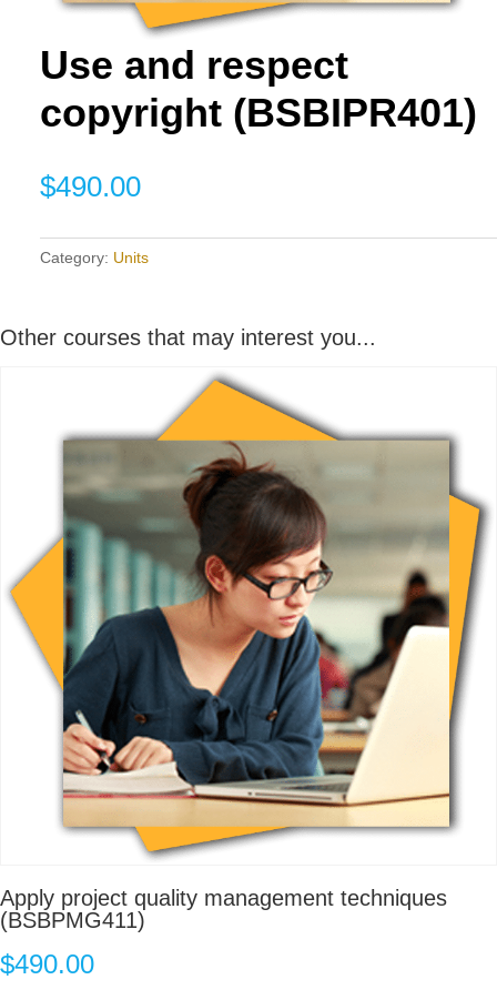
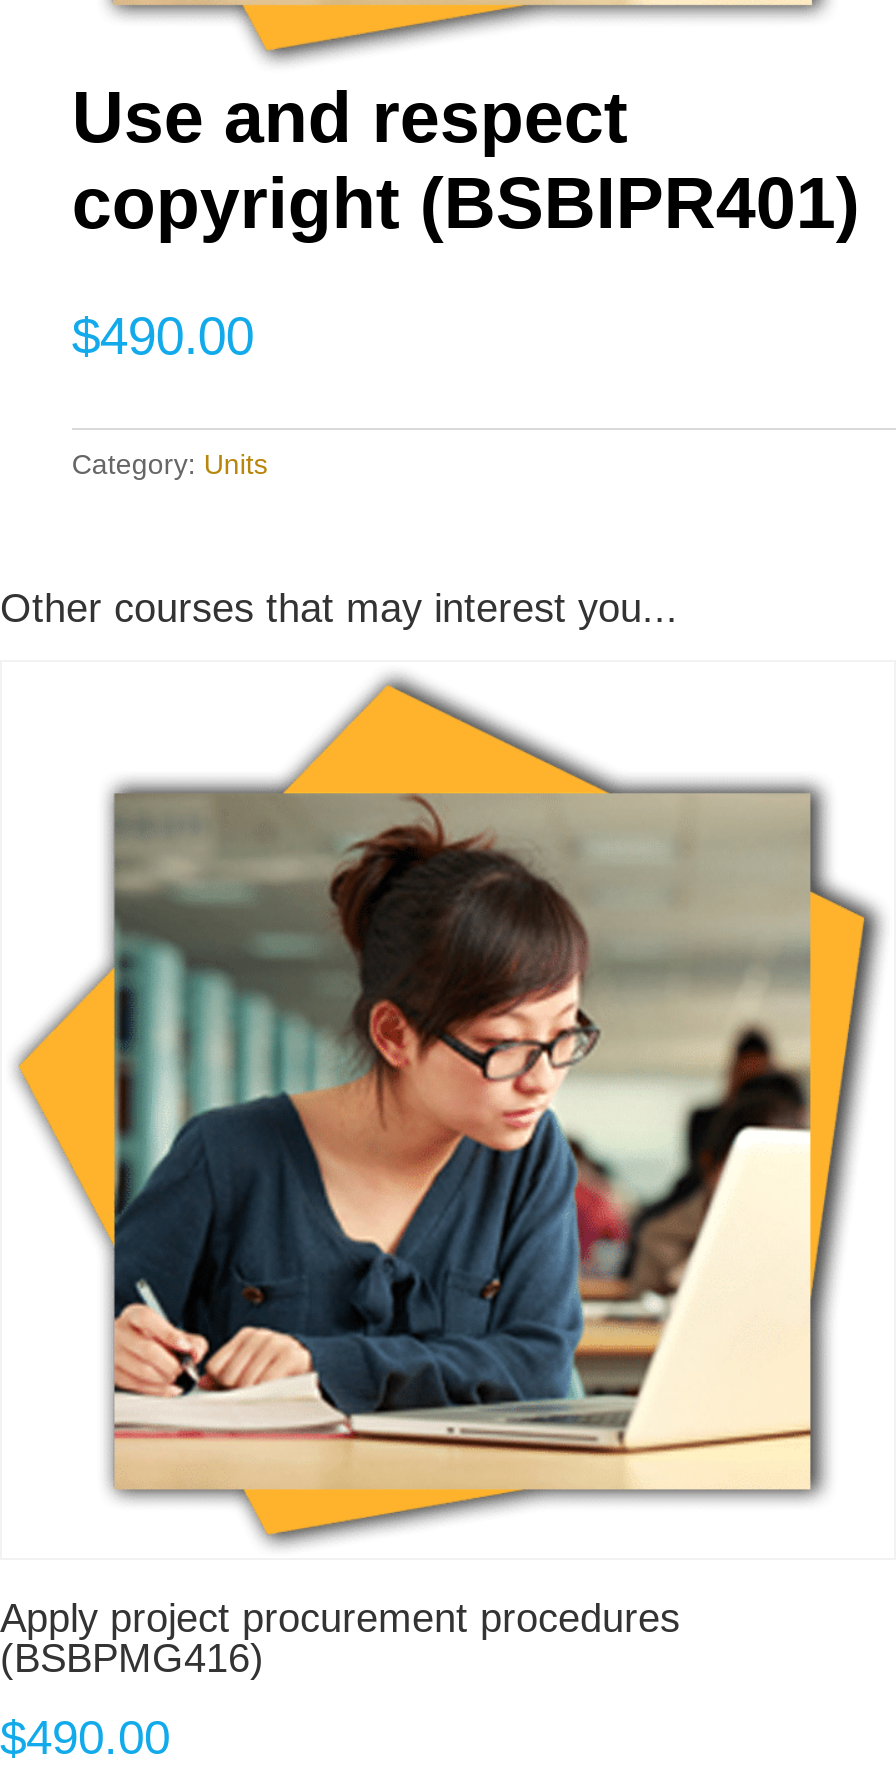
- Apply project quality management techniques
- (BSBPMG411)
+ Apply project procurement procedures
+ (BSBPMG416)
